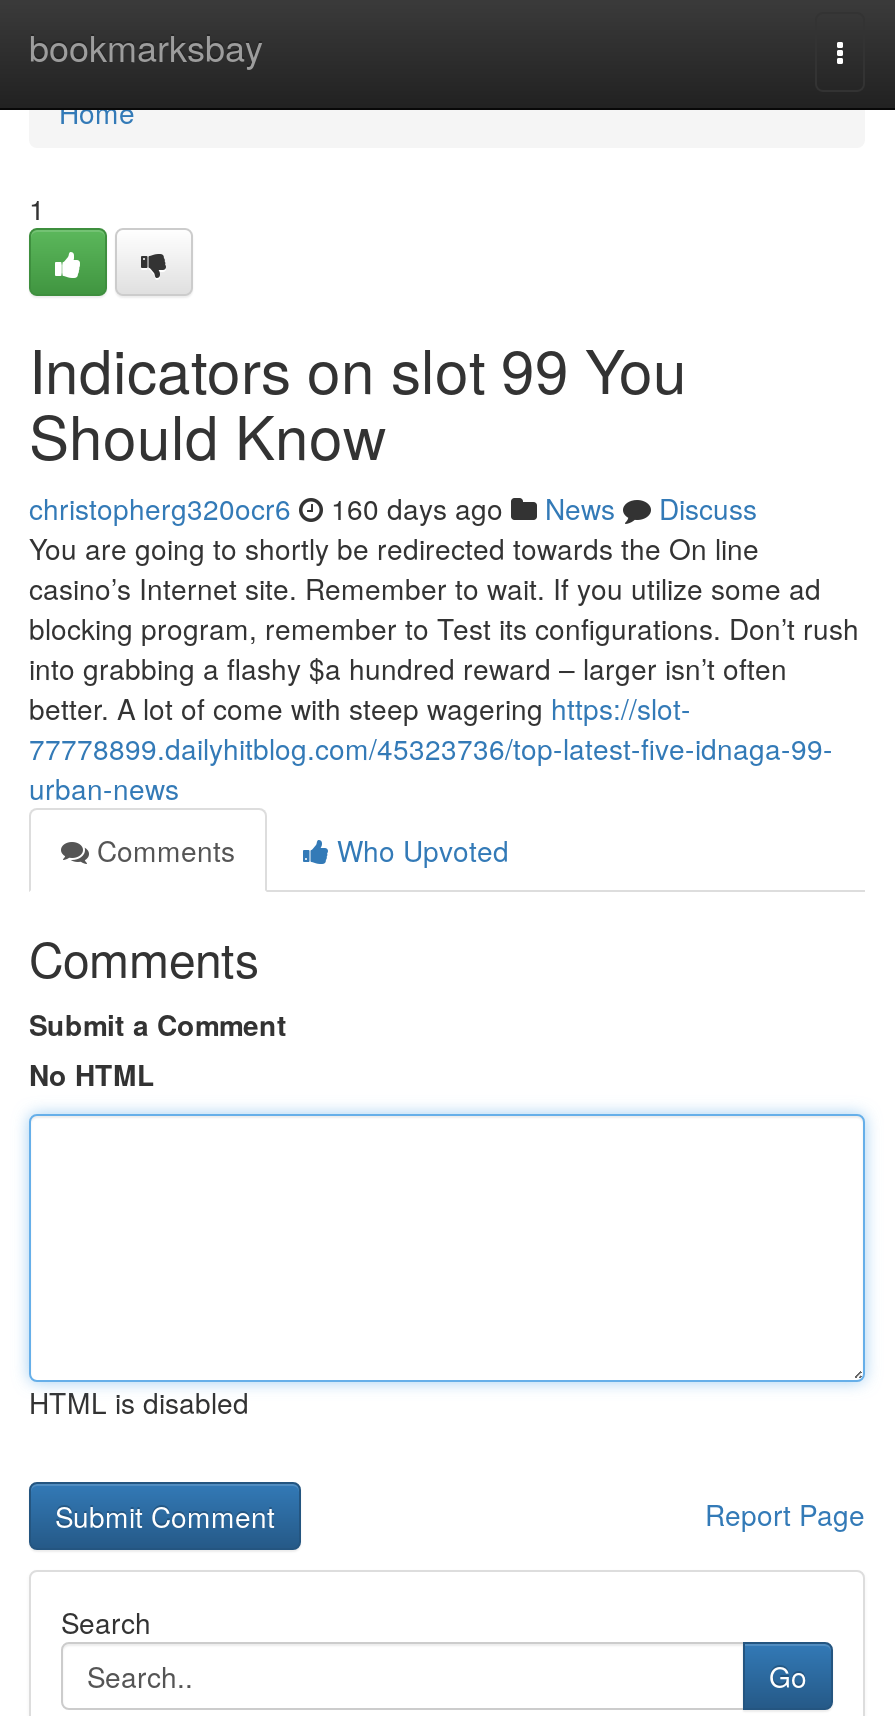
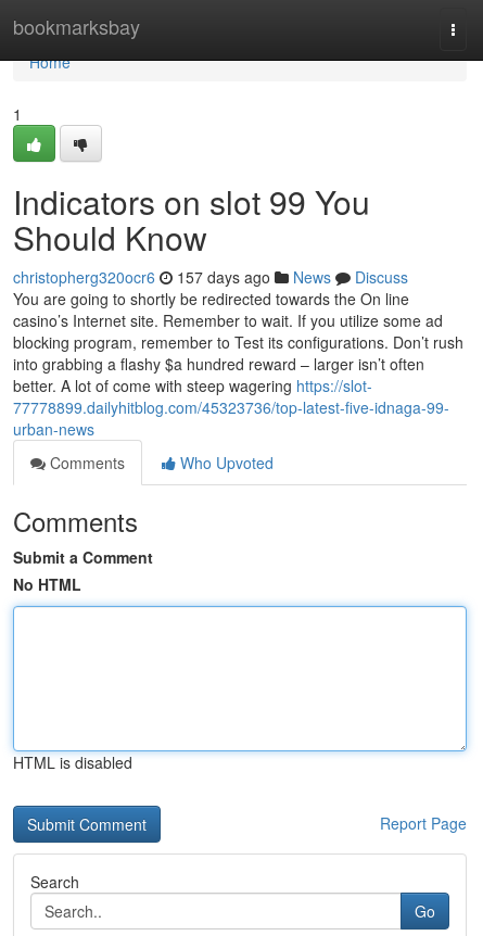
- christopherg320ocr6 160 days ago News Discuss
+ christopherg320ocr6 157 days ago News Discuss
